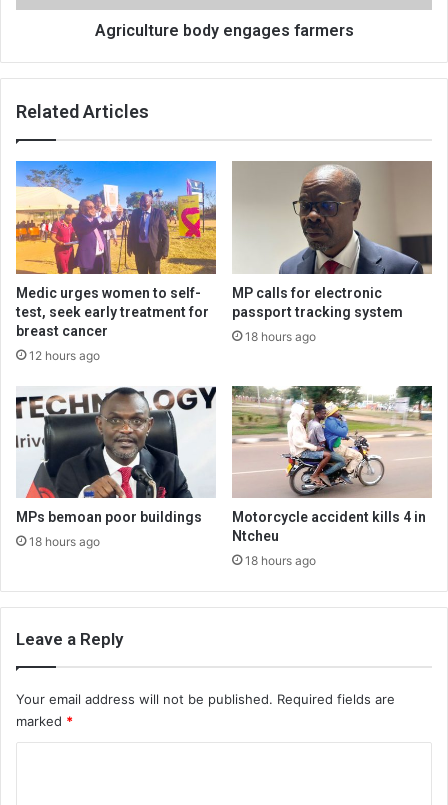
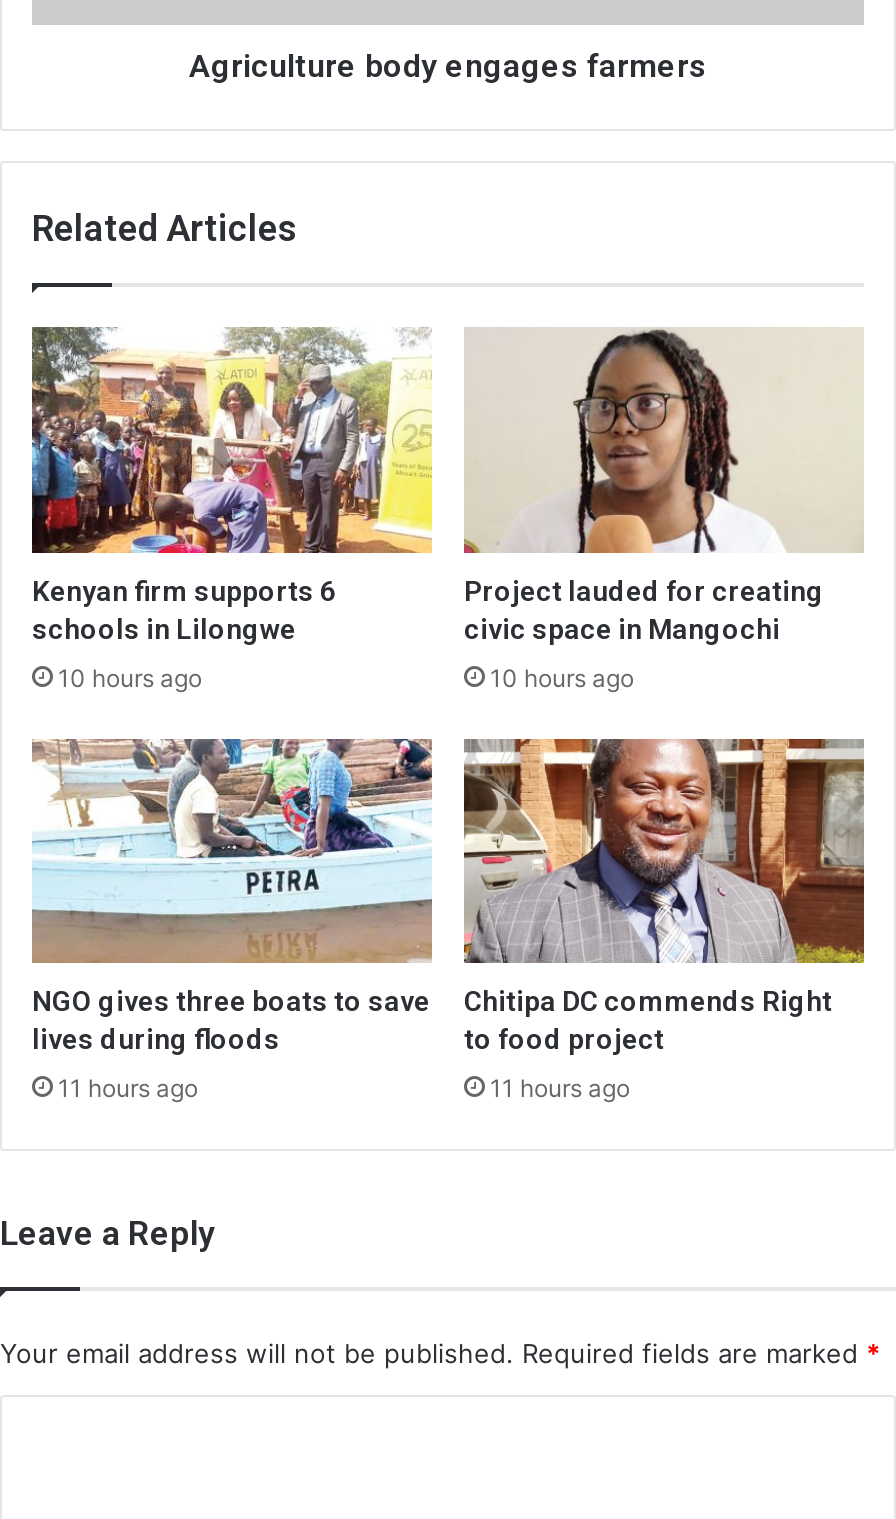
- [image]
- Medic urges women to self-
- test, seek early treatment for
- breast cancer
+ [image]
+ Kenyan firm supports 6
+ schools in Lilongwe

- [image]
- MP calls for electronic
- passport tracking system
+ [image]
+ Project lauded for creating
+ civic space in Mangochi

- 18 hours ago
+ 10 hours ago

- 12 hours ago
+ 10 hours ago

- [image]
- MPs bemoan poor buildings
+ [image]
+ NGO gives three boats to save
+ lives during floods

- [image]
- Motorcycle accident kills 4 in
- Ntcheu
+ [image]
+ Chitipa DC commends Right
+ to food project

- 18 hours ago
+ 11 hours ago

- 18 hours ago
+ 11 hours ago
